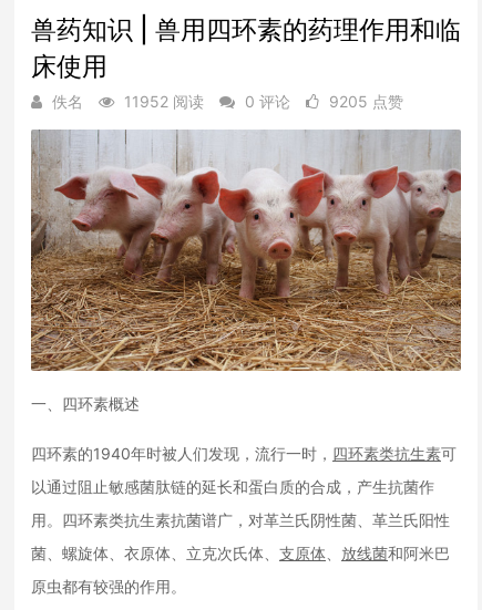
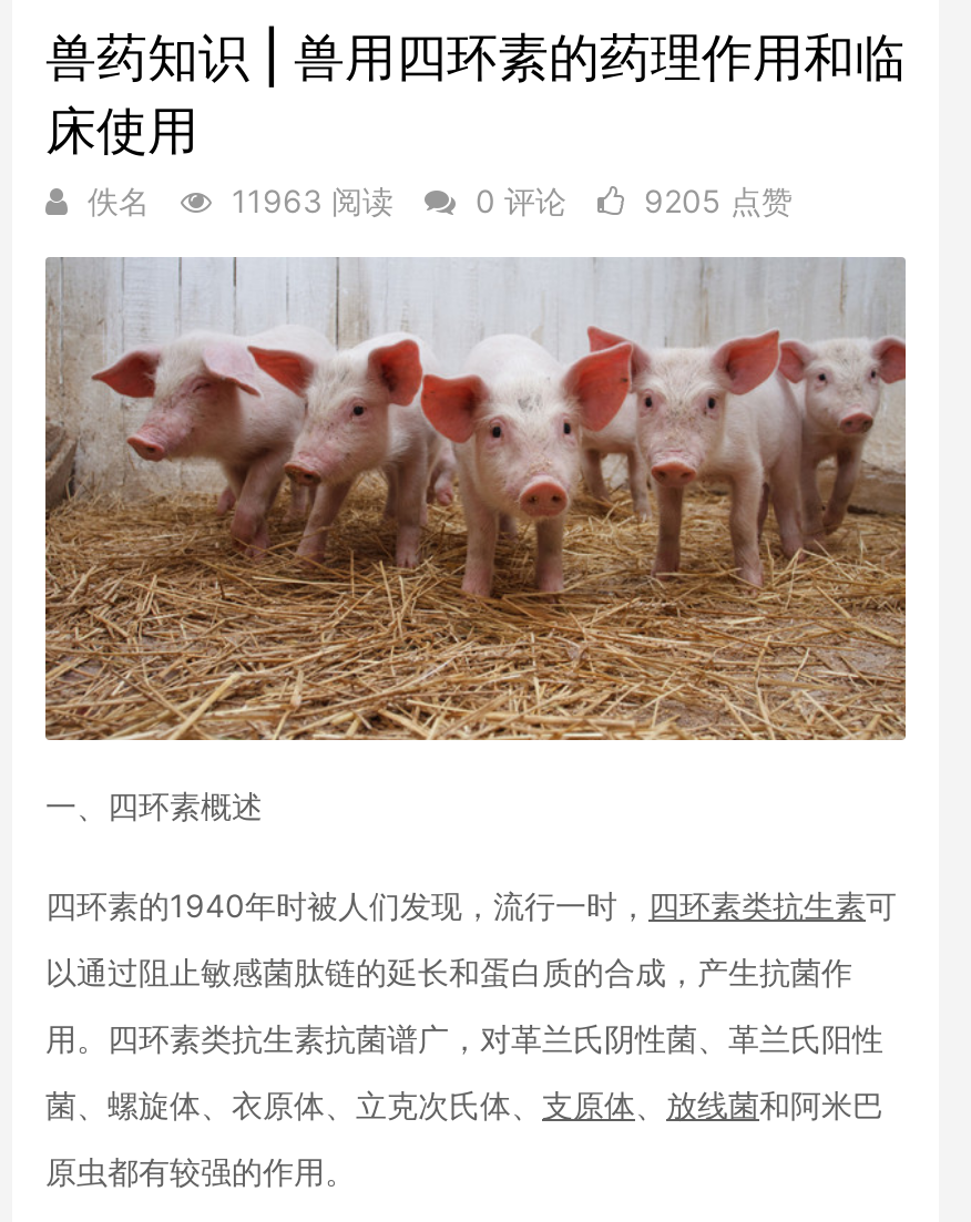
- 佚名 11952 阅读 0 评论 9205 点赞
+ 佚名 11963 阅读 0 评论 9205 点赞
